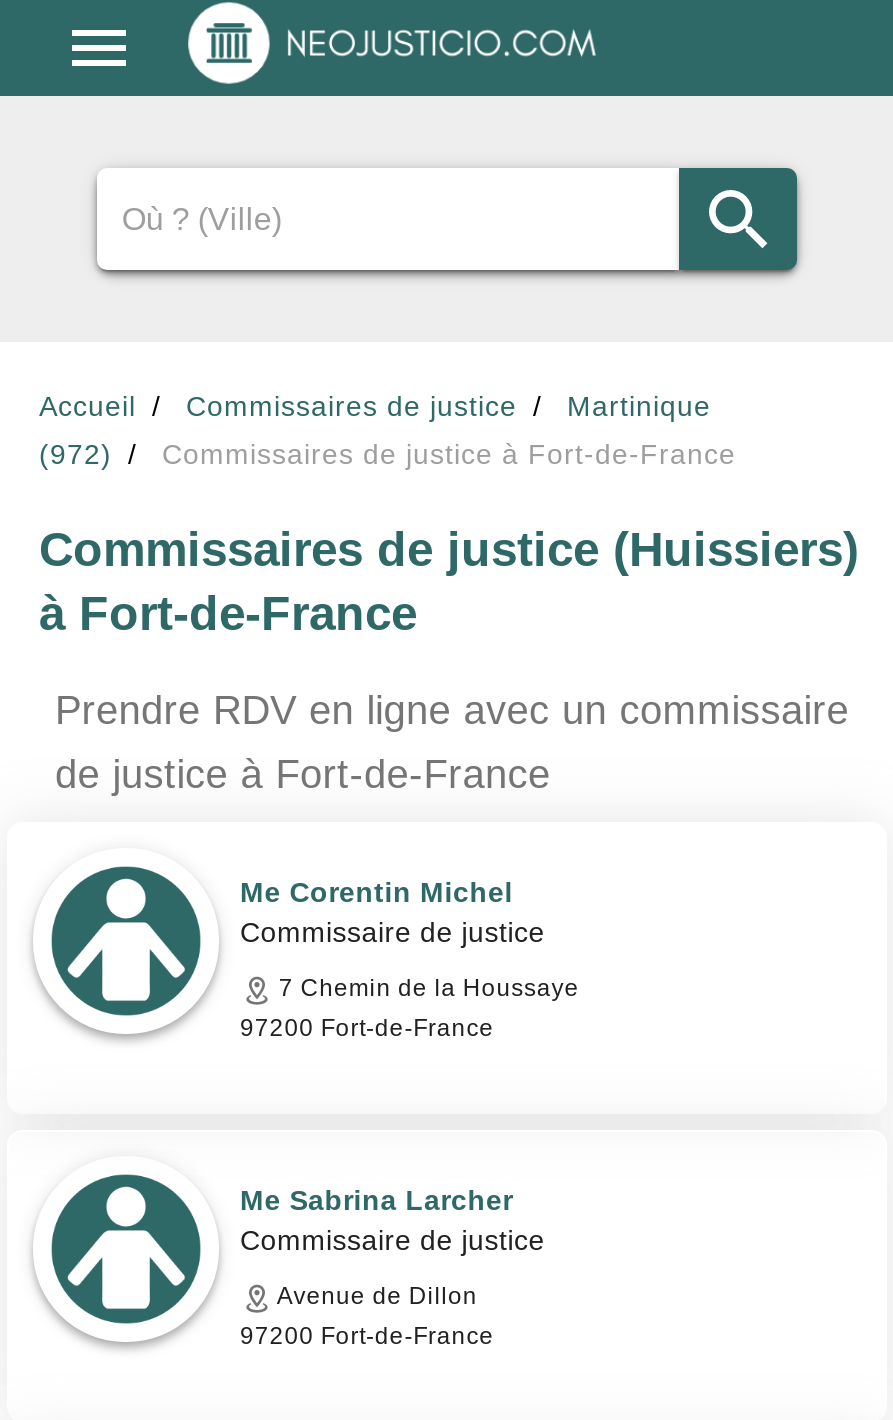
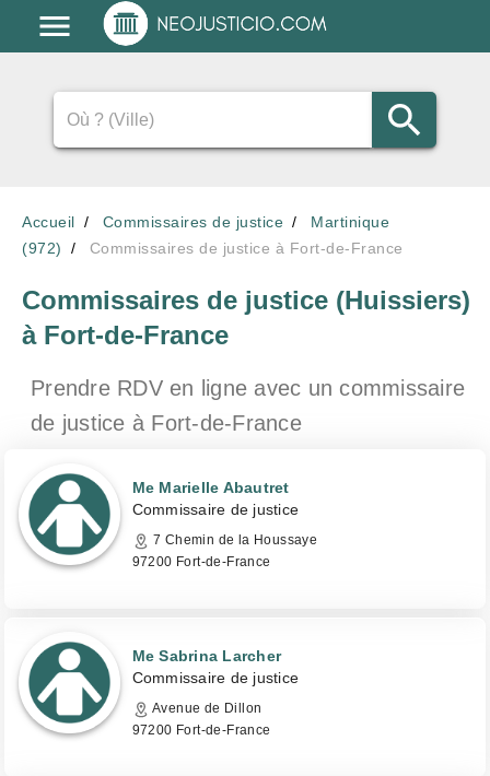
- Me Corentin Michel
+ Me Marielle Abautret
